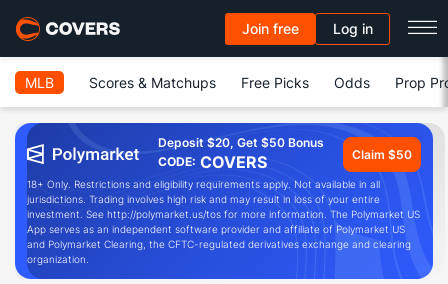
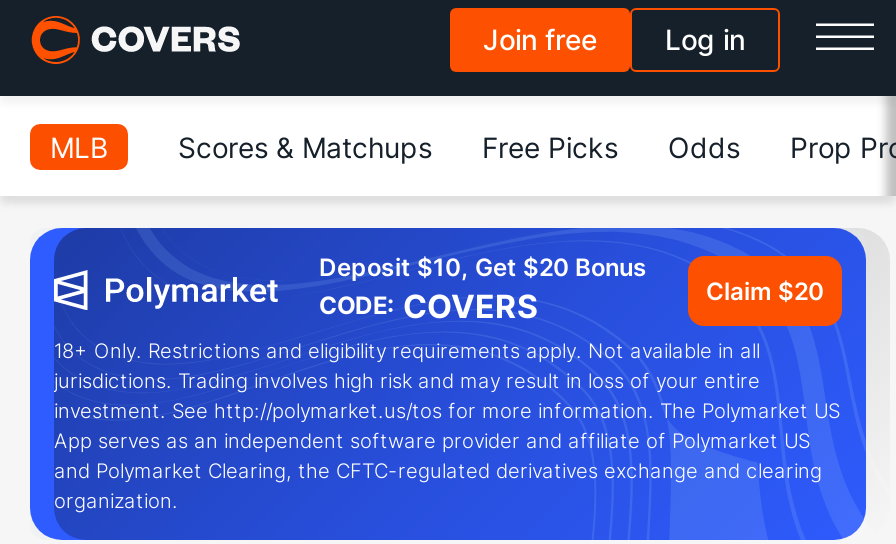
- Deposit $20, Get $50 Bonus
+ Deposit $10, Get $20 Bonus

- Claim $50
+ Claim $20
